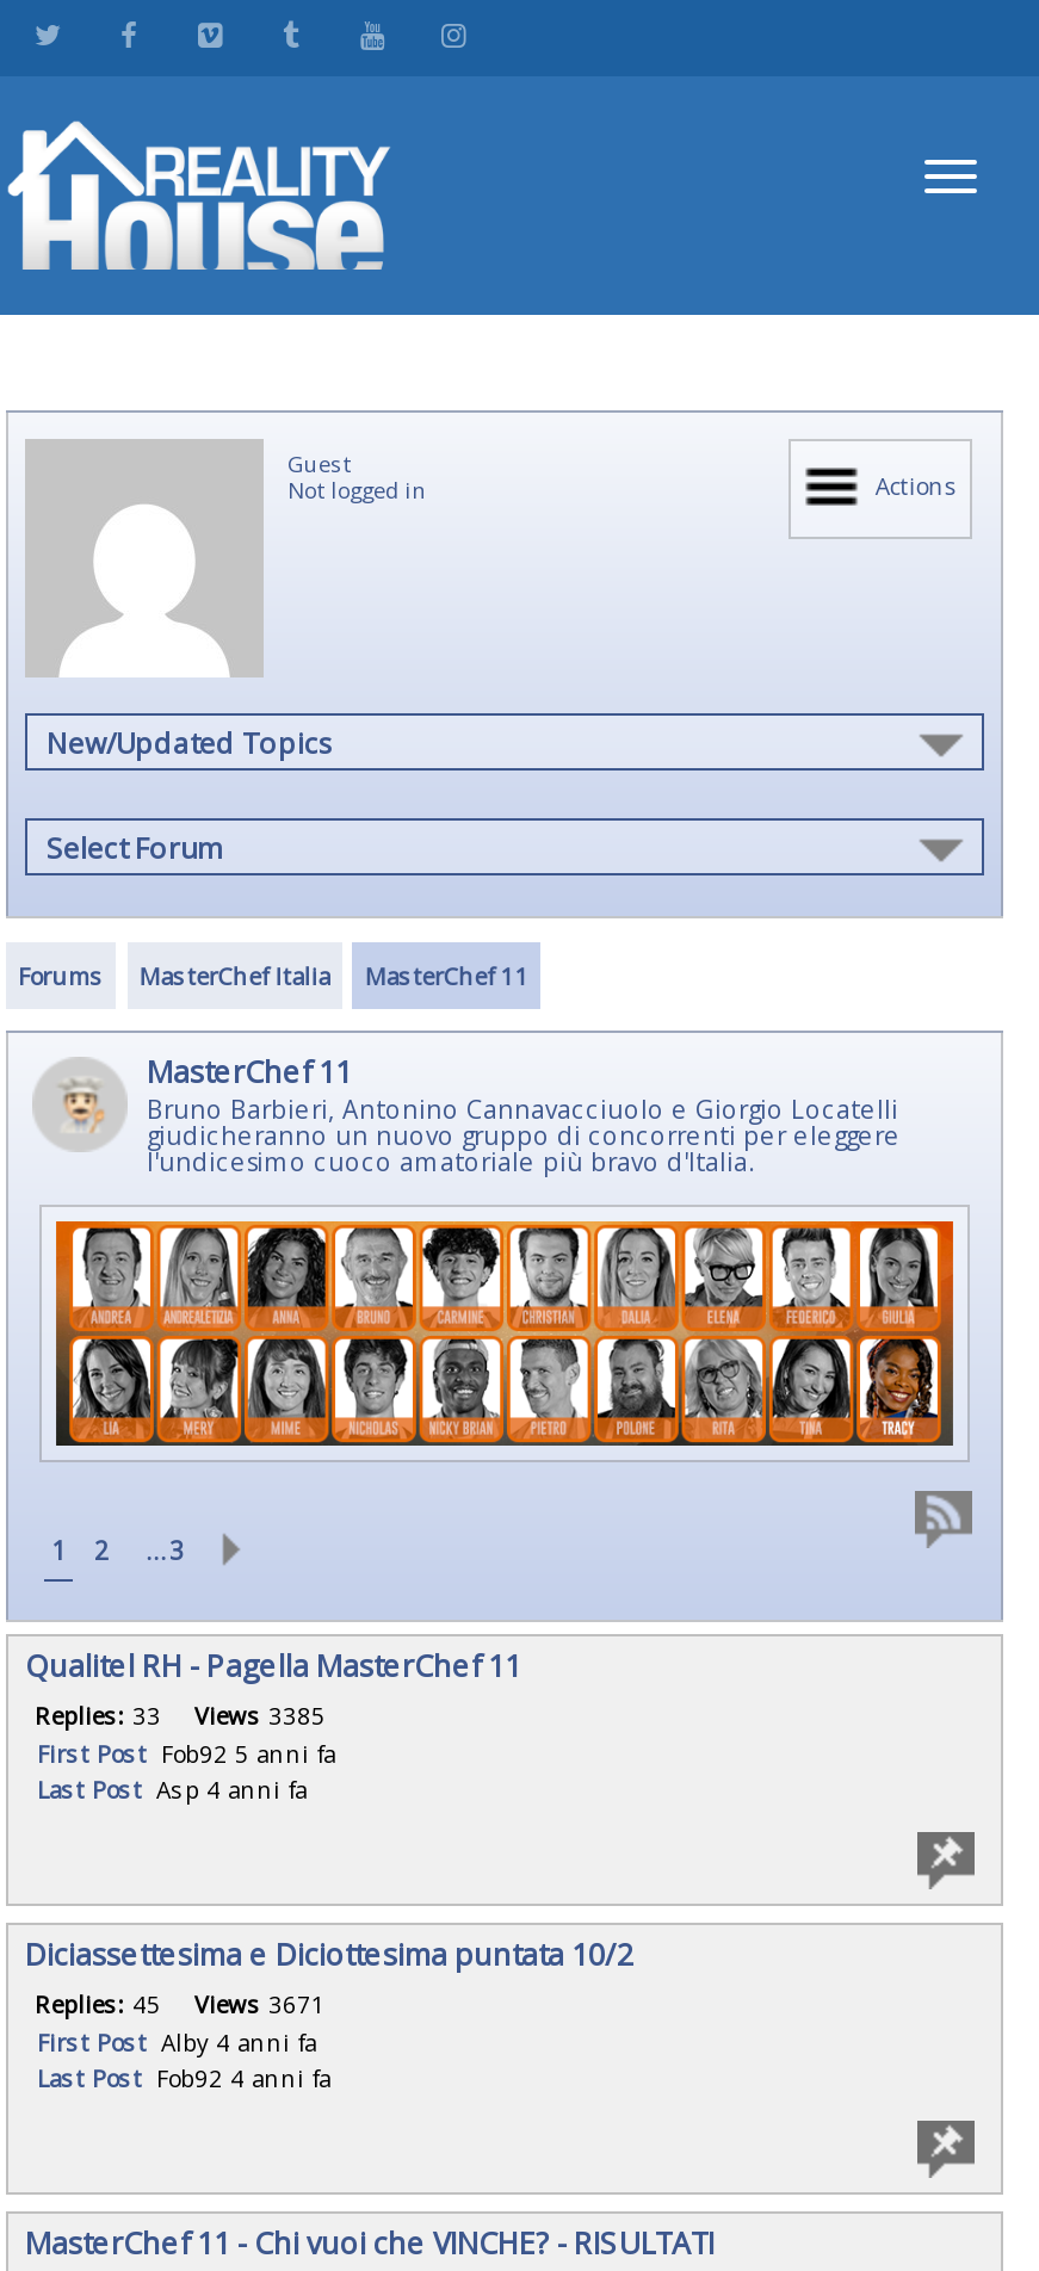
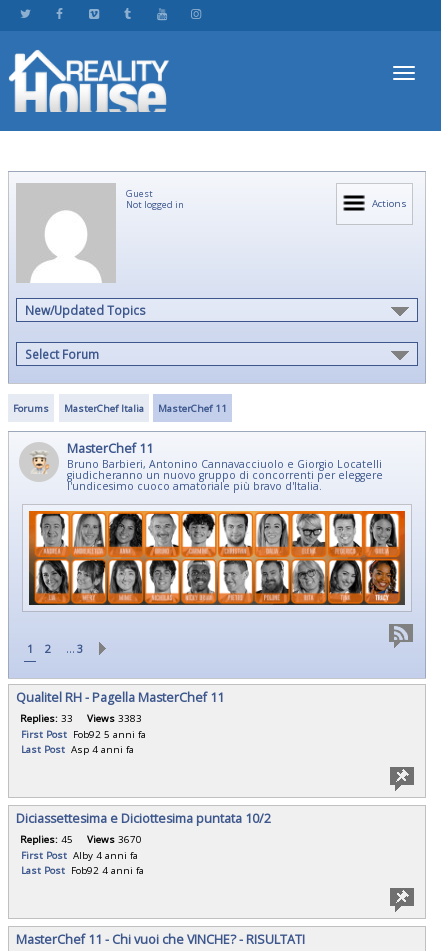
- Replies: 33 Views 3385
+ Replies: 33 Views 3383

- Replies: 45 Views 3671
+ Replies: 45 Views 3670
